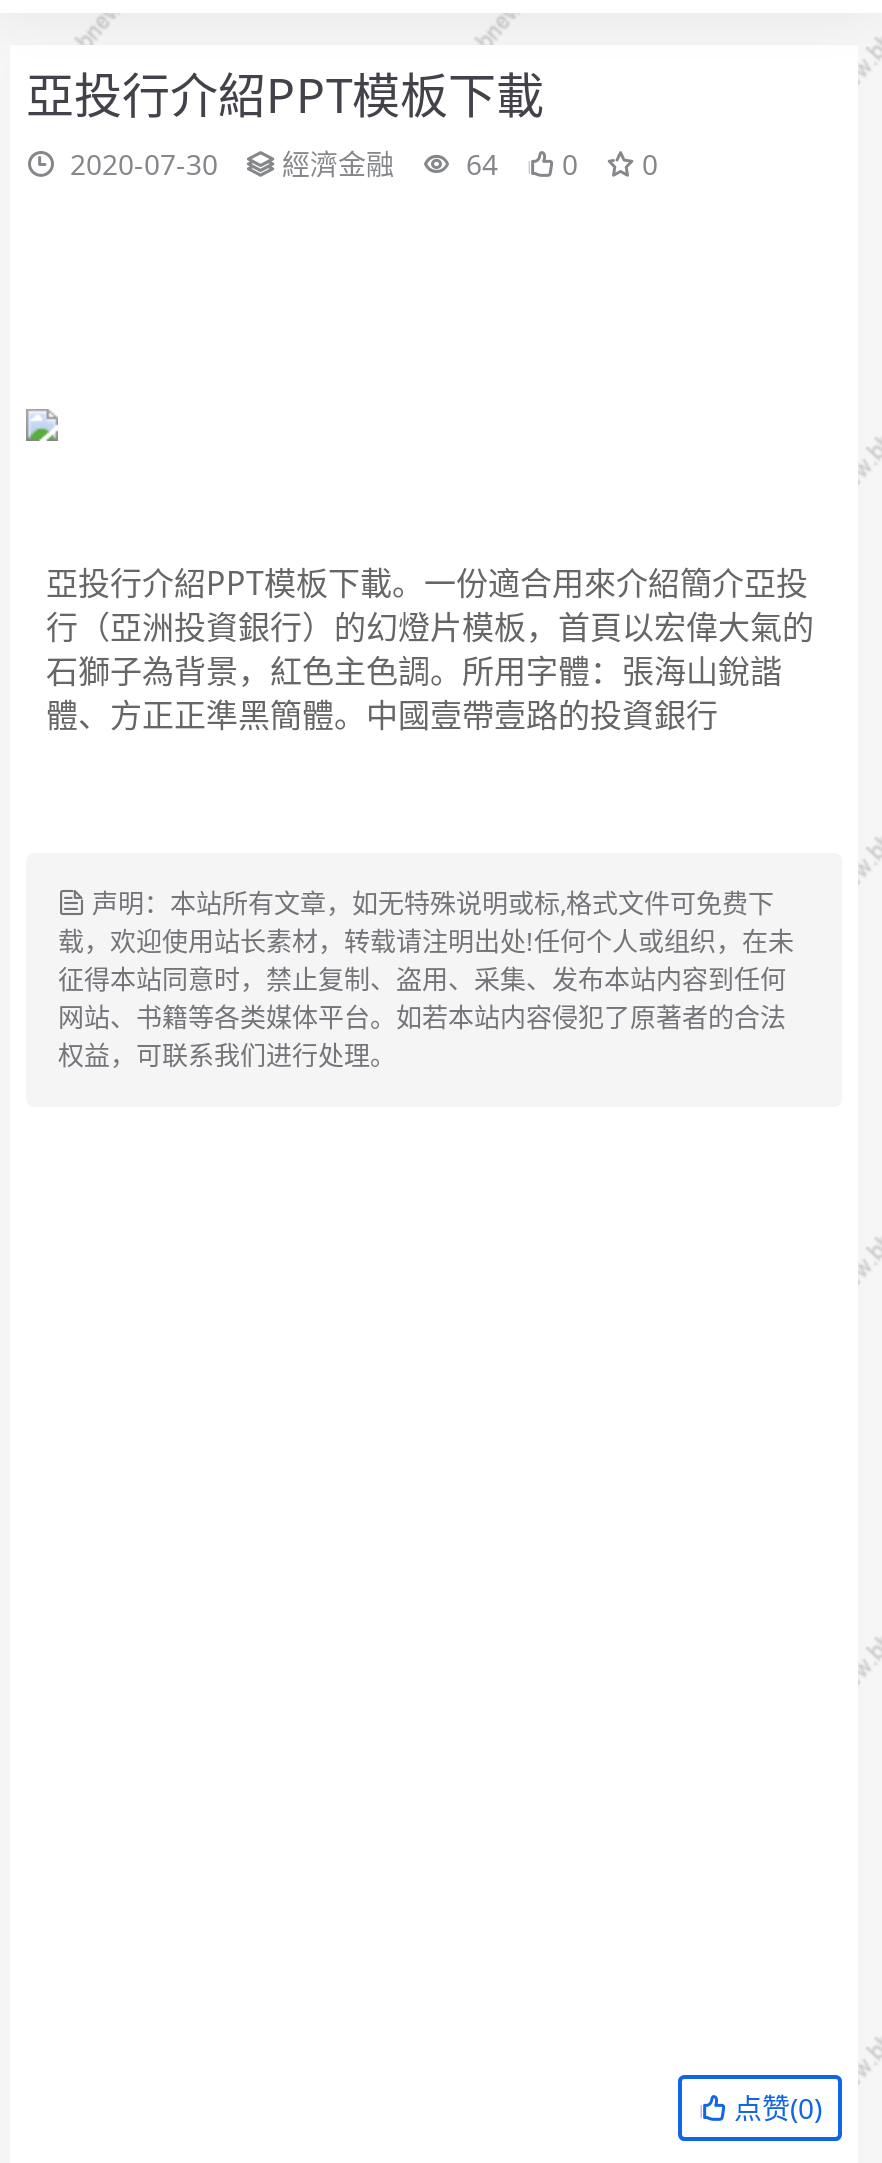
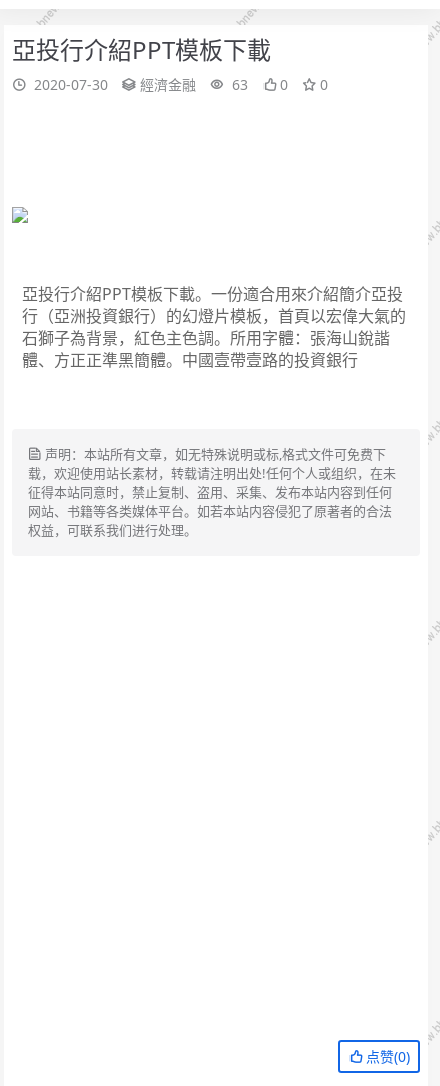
- 2020-07-30 經濟金融 64 0 0
+ 2020-07-30 經濟金融 63 0 0
